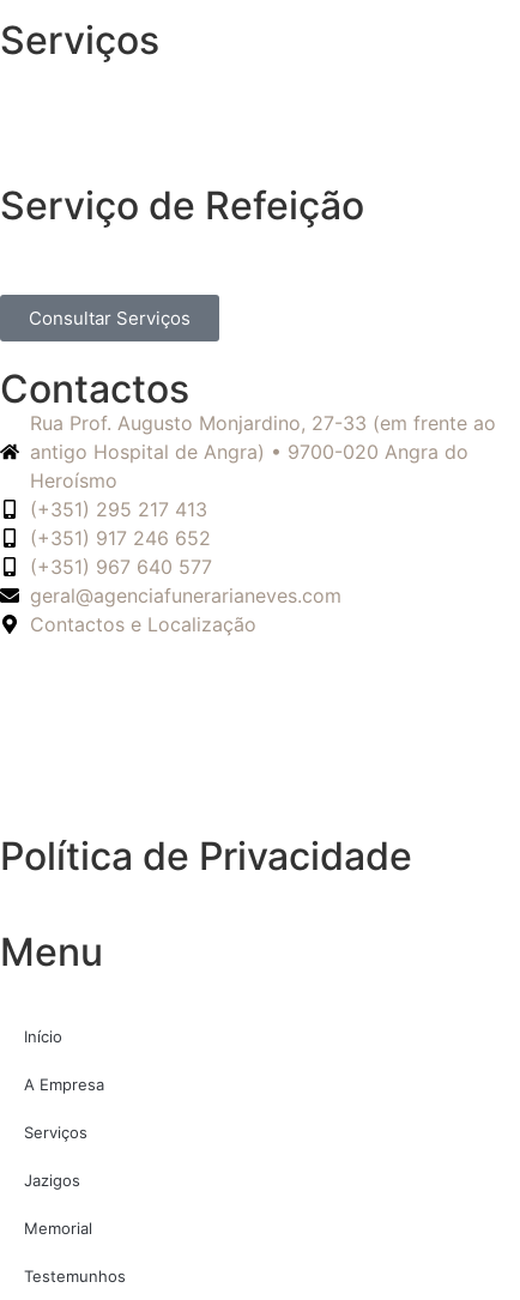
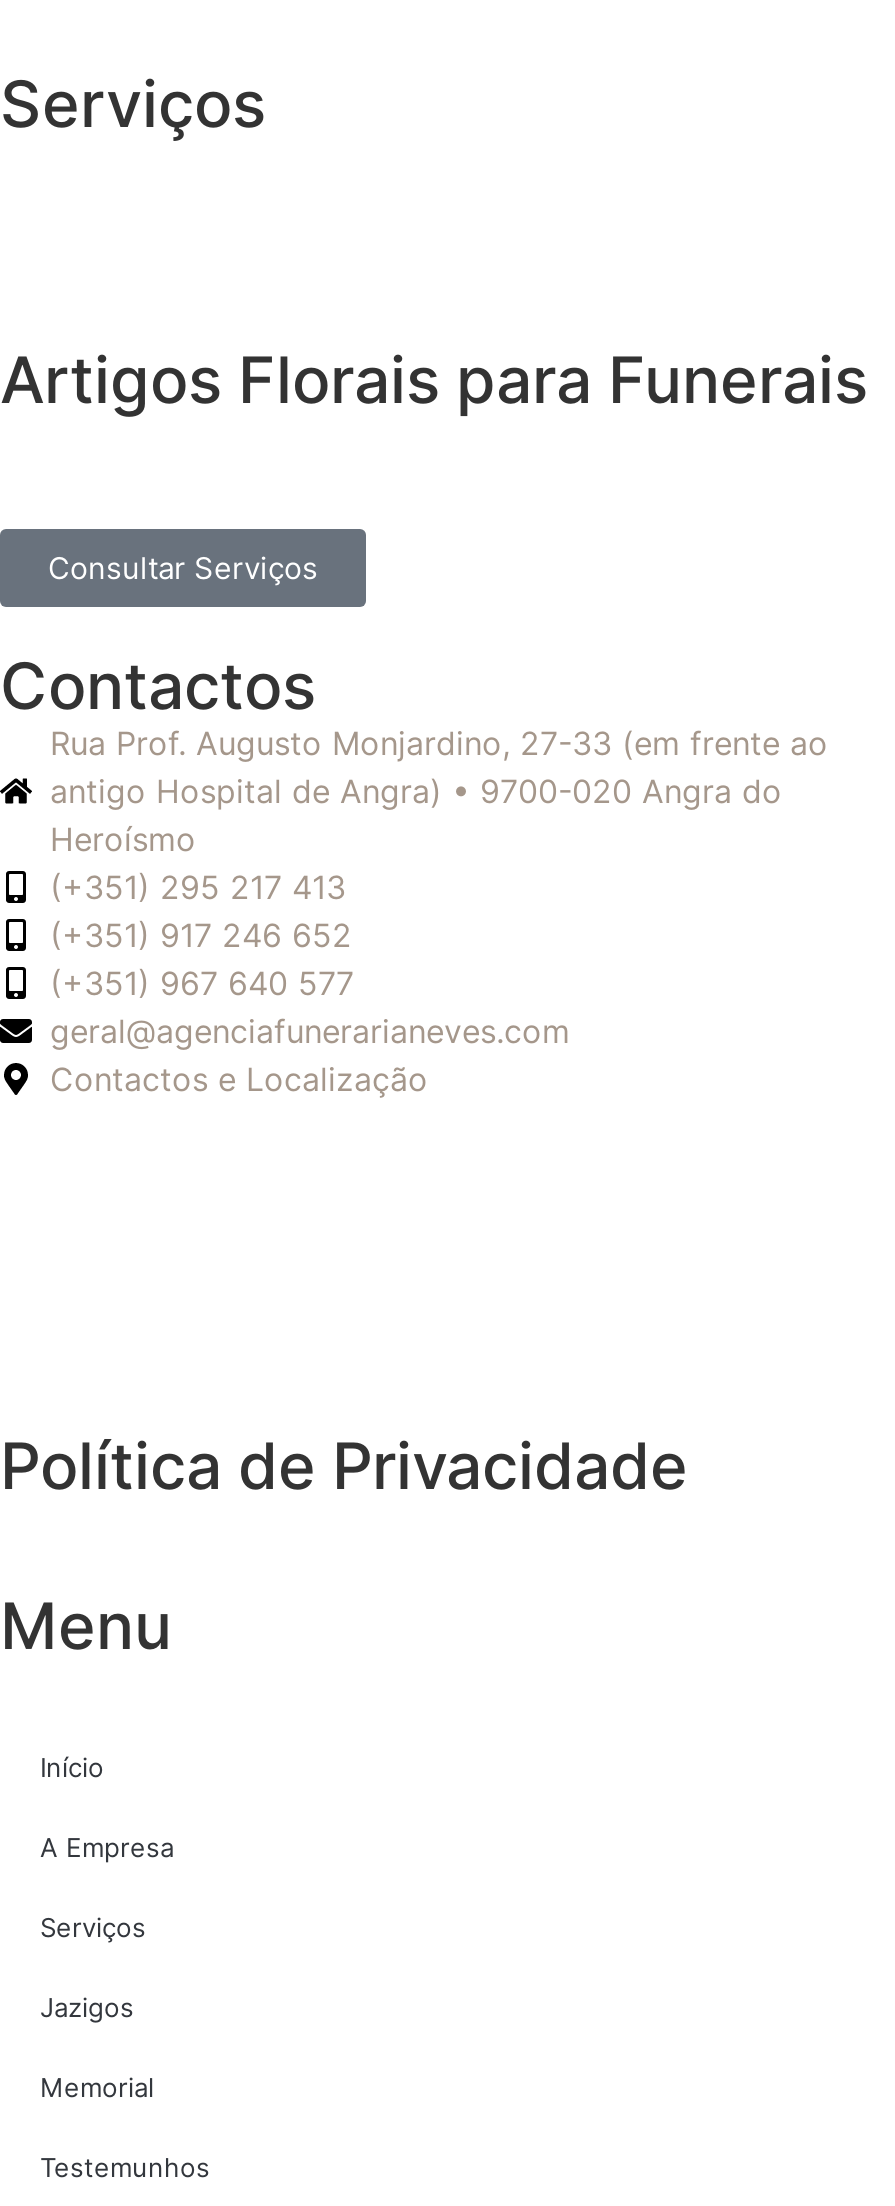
- Serviço de Refeição
+ Artigos Florais para Funerais
